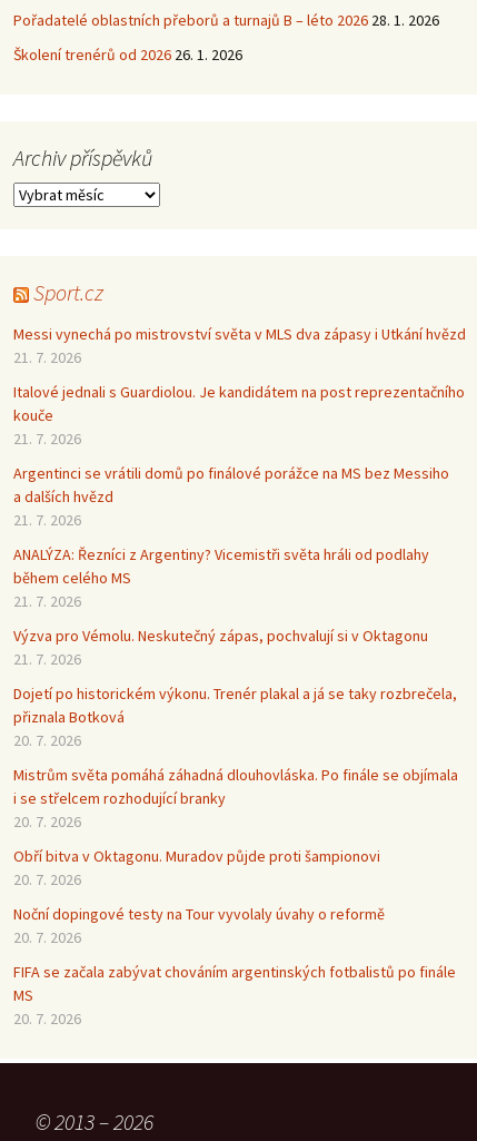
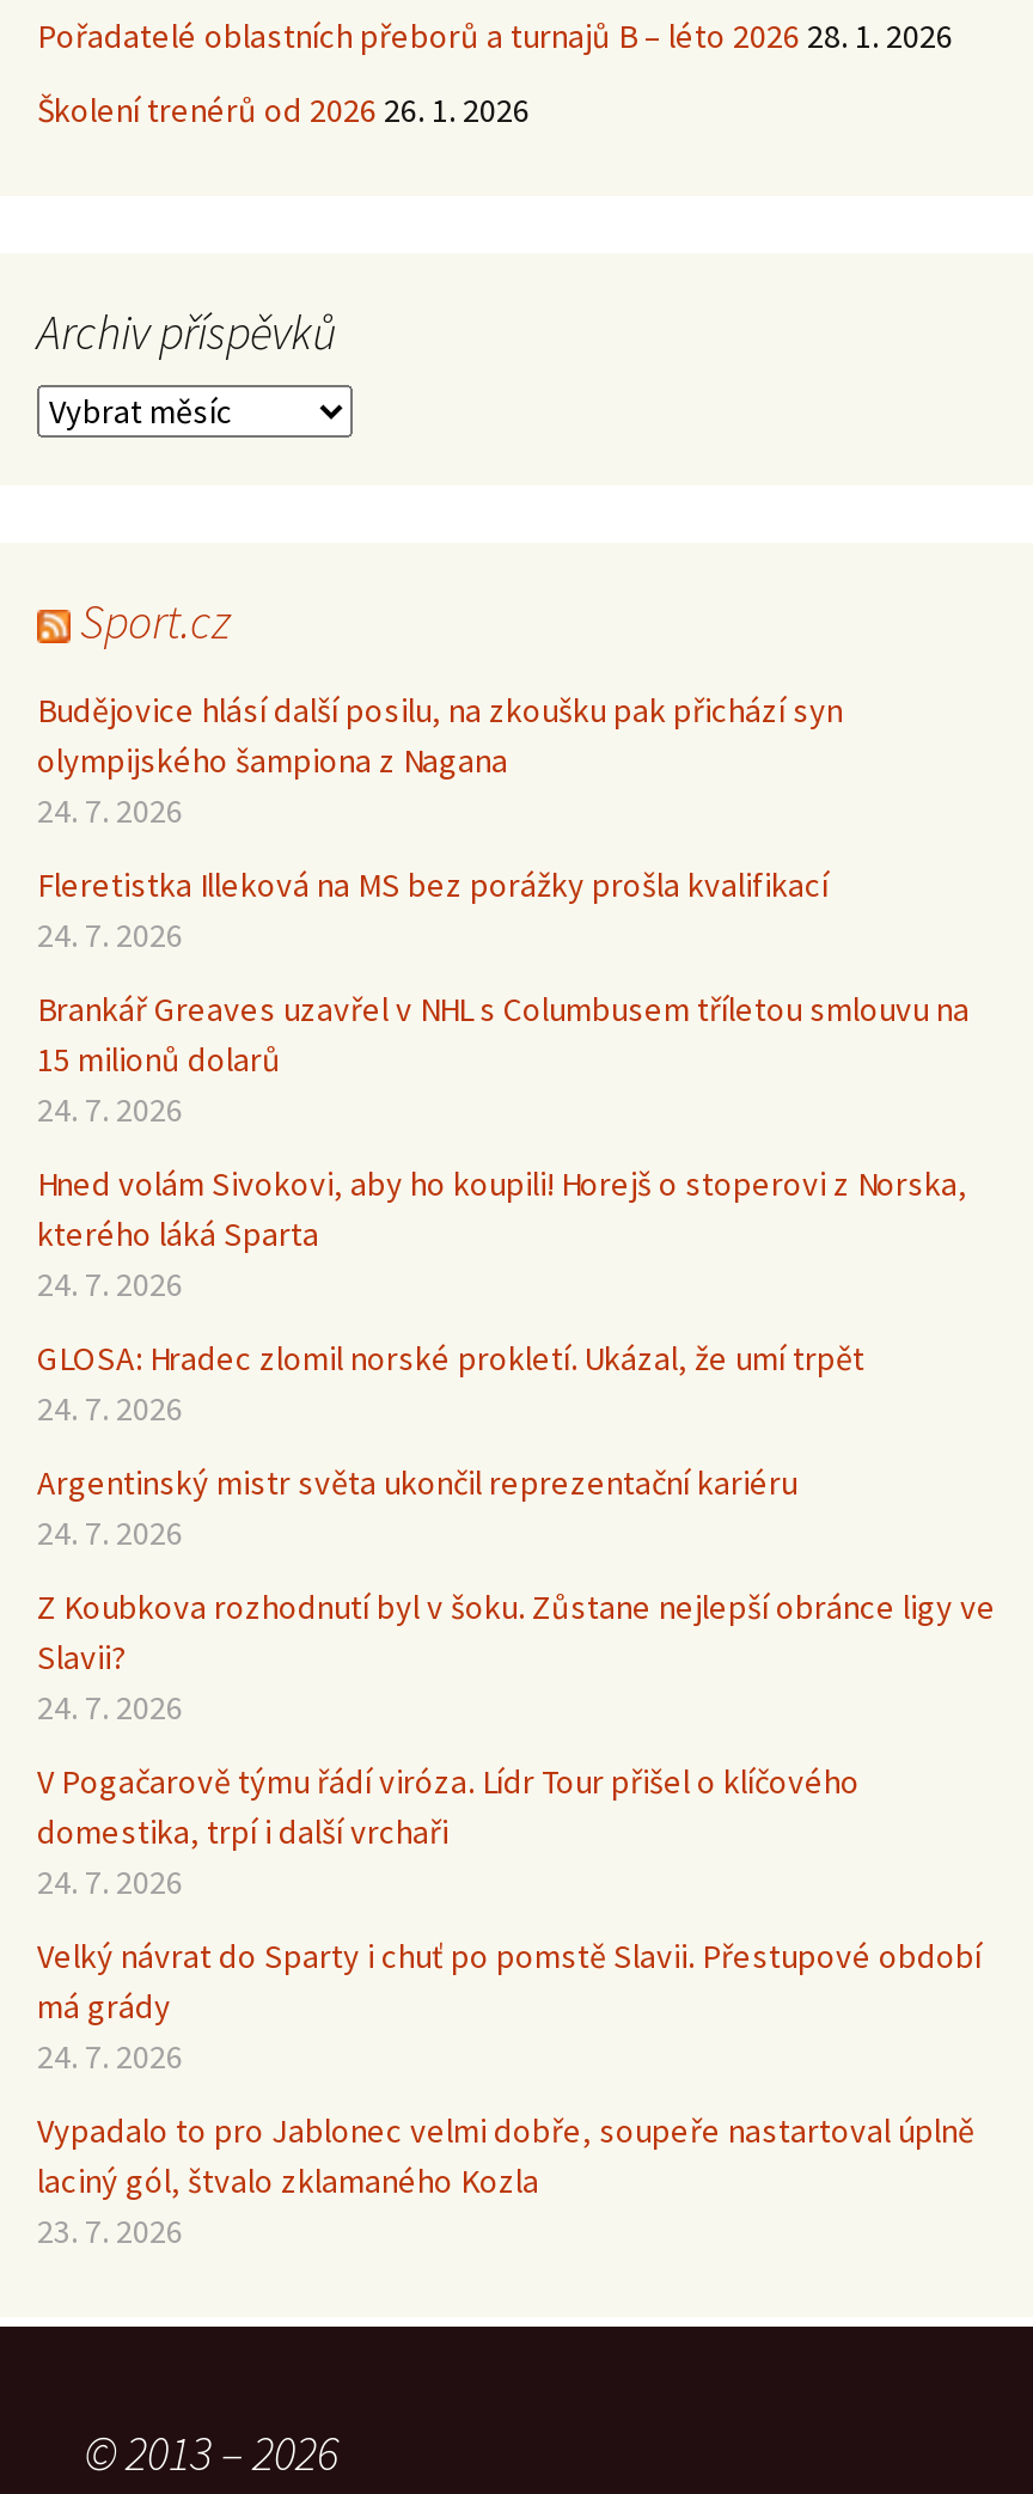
- Messi vynechá po mistrovství světa v MLS dva zápasy i Utkání hvězd
- 21. 7. 2026
+ Budějovice hlásí další posilu, na zkoušku pak přichází syn
+ olympijského šampiona z Nagana
+ 24. 7. 2026

- Italové jednali s Guardiolou. Je kandidátem na post reprezentačního
- kouče
- 21. 7. 2026
+ Fleretistka Illeková na MS bez porážky prošla kvalifikací
+ 24. 7. 2026

- Argentinci se vrátili domů po finálové porážce na MS bez Messiho
- a dalších hvězd
- 21. 7. 2026
+ Brankář Greaves uzavřel v NHL s Columbusem tříletou smlouvu na
+ 15 milionů dolarů
+ 24. 7. 2026

- ANALÝZA: Řezníci z Argentiny? Vicemistři světa hráli od podlahy
- během celého MS
- 21. 7. 2026
+ Hned volám Sivokovi, aby ho koupili! Horejš o stoperovi z Norska,
+ kterého láká Sparta
+ 24. 7. 2026

- Výzva pro Vémolu. Neskutečný zápas, pochvalují si v Oktagonu
- 21. 7. 2026
+ GLOSA: Hradec zlomil norské prokletí. Ukázal, že umí trpět
+ 24. 7. 2026

- Dojetí po historickém výkonu. Trenér plakal a já se taky rozbrečela,
- přiznala Botková
- 20. 7. 2026
+ Argentinský mistr světa ukončil reprezentační kariéru
+ 24. 7. 2026

- Mistrům světa pomáhá záhadná dlouhovláska. Po finále se objímala
- i se střelcem rozhodující branky
- 20. 7. 2026
+ Z Koubkova rozhodnutí byl v šoku. Zůstane nejlepší obránce ligy ve
+ Slavii?
+ 24. 7. 2026

- Obří bitva v Oktagonu. Muradov půjde proti šampionovi
- 20. 7. 2026
+ V Pogačarově týmu řádí viróza. Lídr Tour přišel o klíčového
+ domestika, trpí i další vrchaři
+ 24. 7. 2026

- Noční dopingové testy na Tour vyvolaly úvahy o reformě
- 20. 7. 2026
+ Velký návrat do Sparty i chuť po pomstě Slavii. Přestupové období
+ má grády
+ 24. 7. 2026

- FIFA se začala zabývat chováním argentinských fotbalistů po finále
- MS
- 20. 7. 2026
+ Vypadalo to pro Jablonec velmi dobře, soupeře nastartoval úplně
+ laciný gól, štvalo zklamaného Kozla
+ 23. 7. 2026
